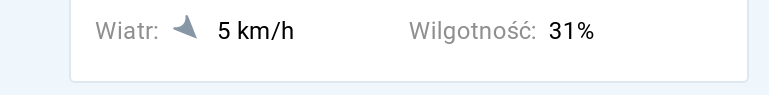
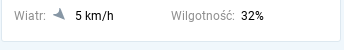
- Wilgotność: 31%
+ Wilgotność: 32%
